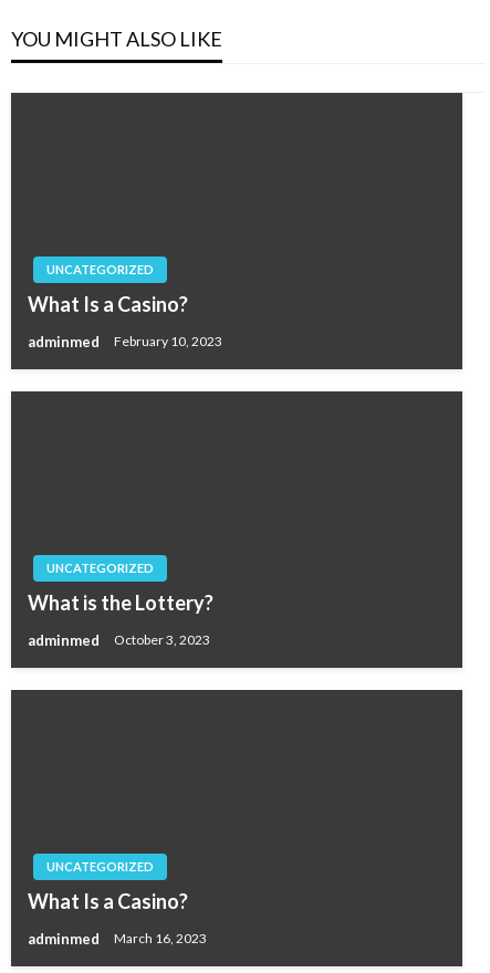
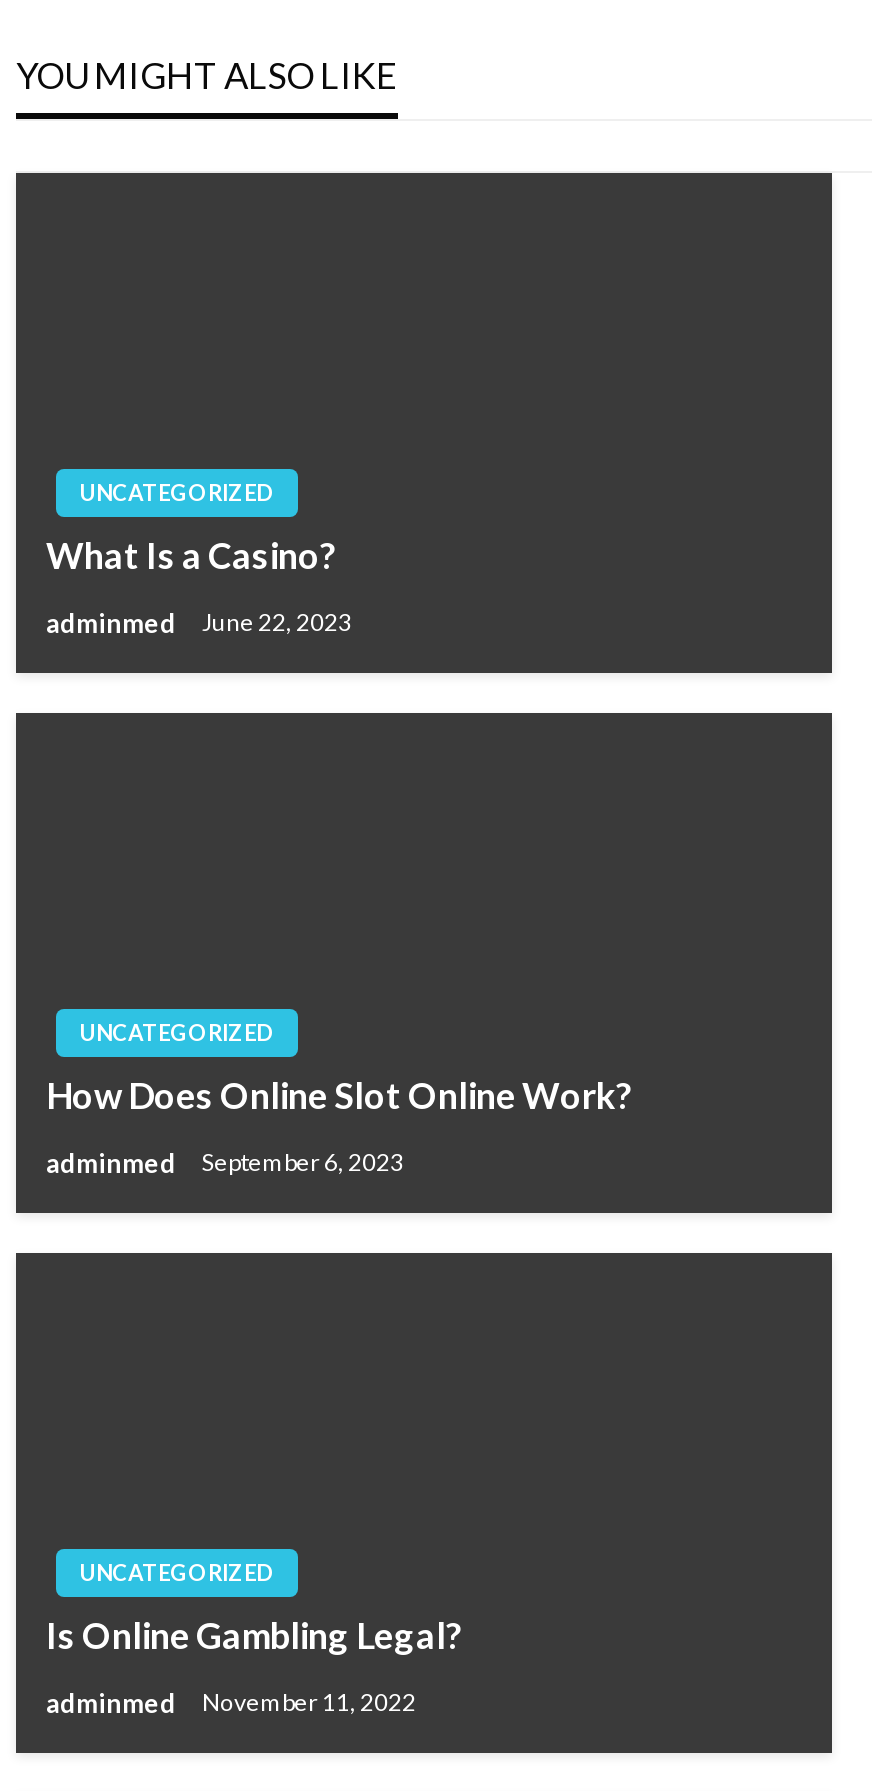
- adminmed February 10, 2023
+ adminmed June 22, 2023

- What is the Lottery?
+ How Does Online Slot Online Work?

- adminmed October 3, 2023
+ adminmed September 6, 2023

- What Is a Casino?
+ Is Online Gambling Legal?

- adminmed March 16, 2023
+ adminmed November 11, 2022
